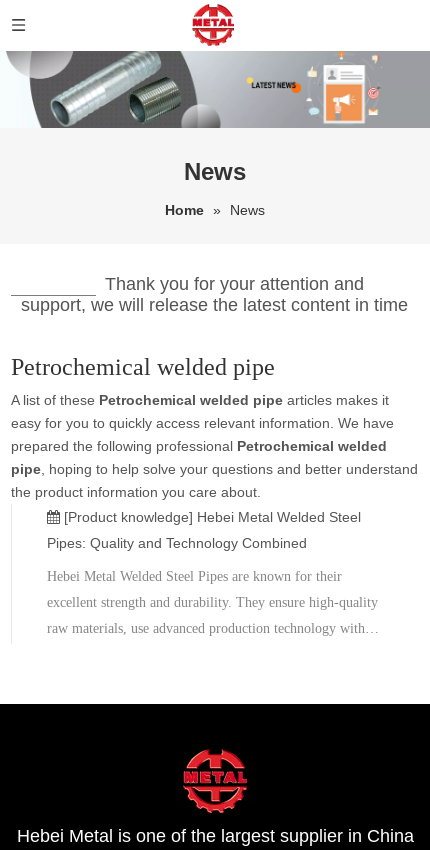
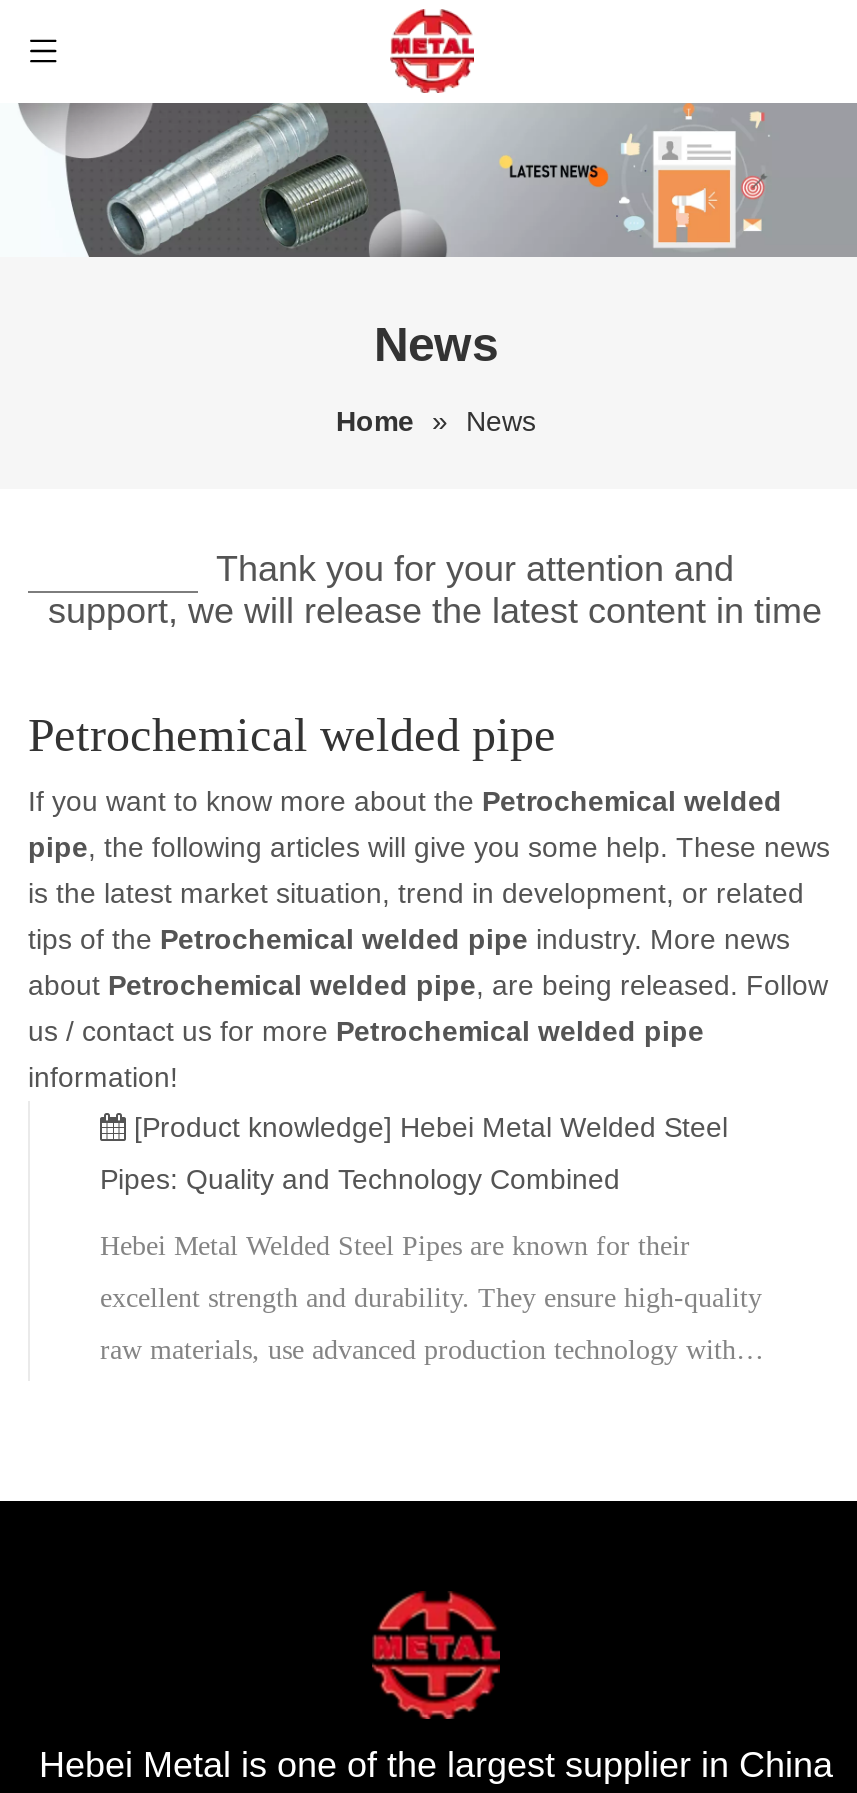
- A list of these Petrochemical welded pipe articles makes it
- easy for you to quickly access relevant information. We have
- prepared the following professional Petrochemical welded
- pipe, hoping to help solve your questions and better understand
- the product information you care about.
+ If you want to know more about the Petrochemical welded
+ pipe, the following articles will give you some help. These news
+ is the latest market situation, trend in development, or related
+ tips of the Petrochemical welded pipe industry. More news
+ about Petrochemical welded pipe, are being released. Follow
+ us / contact us for more Petrochemical welded pipe
+ information!
